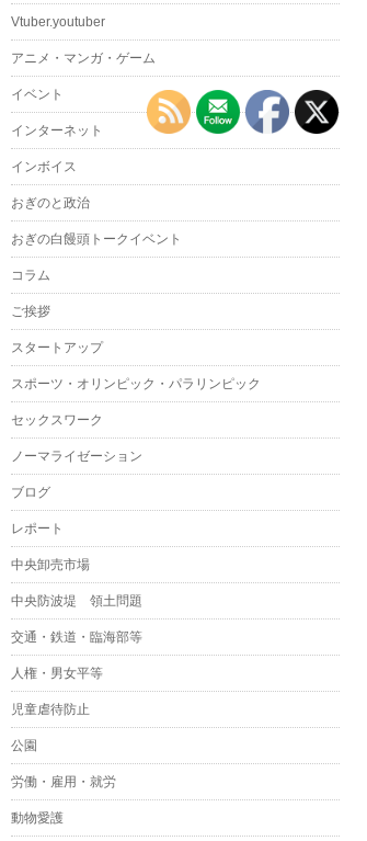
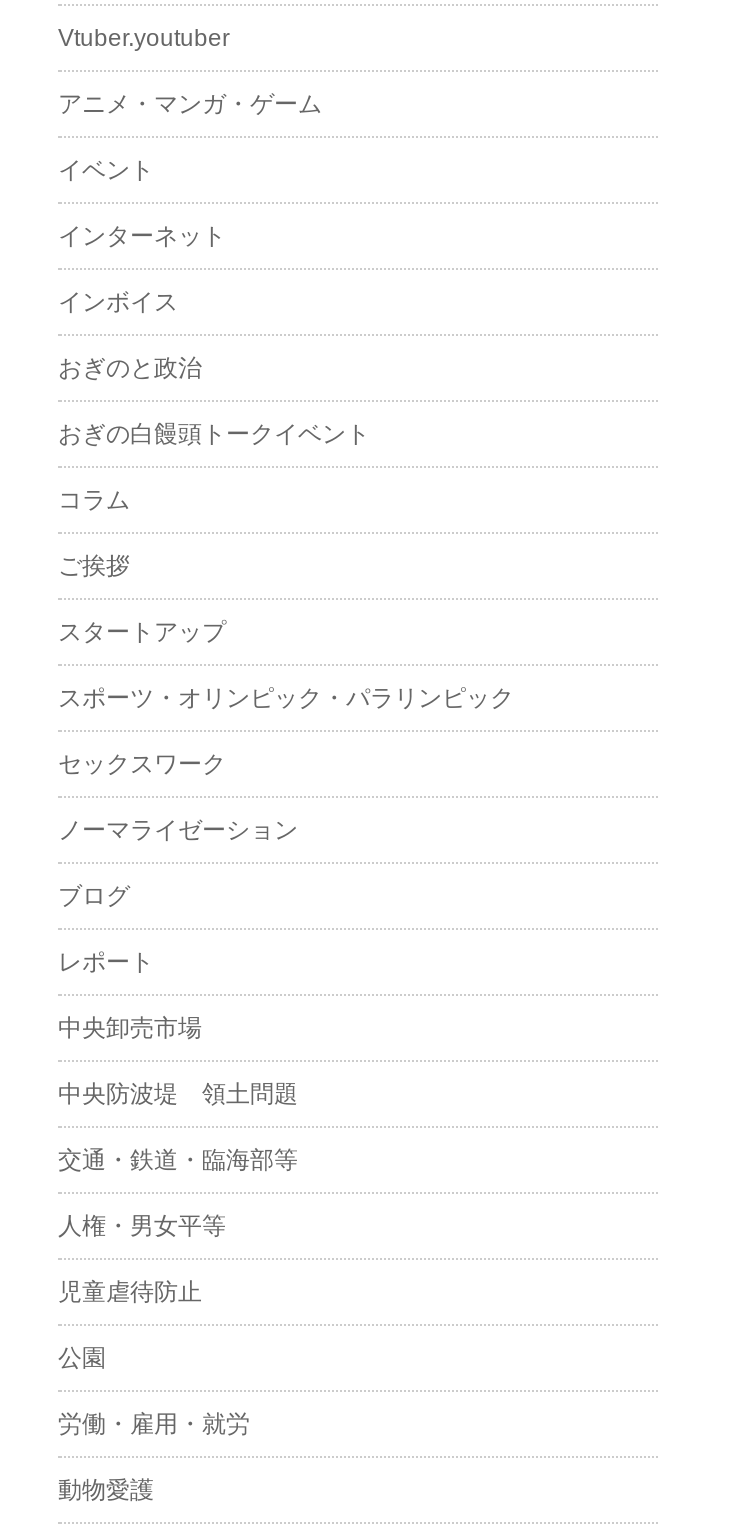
- [image]
